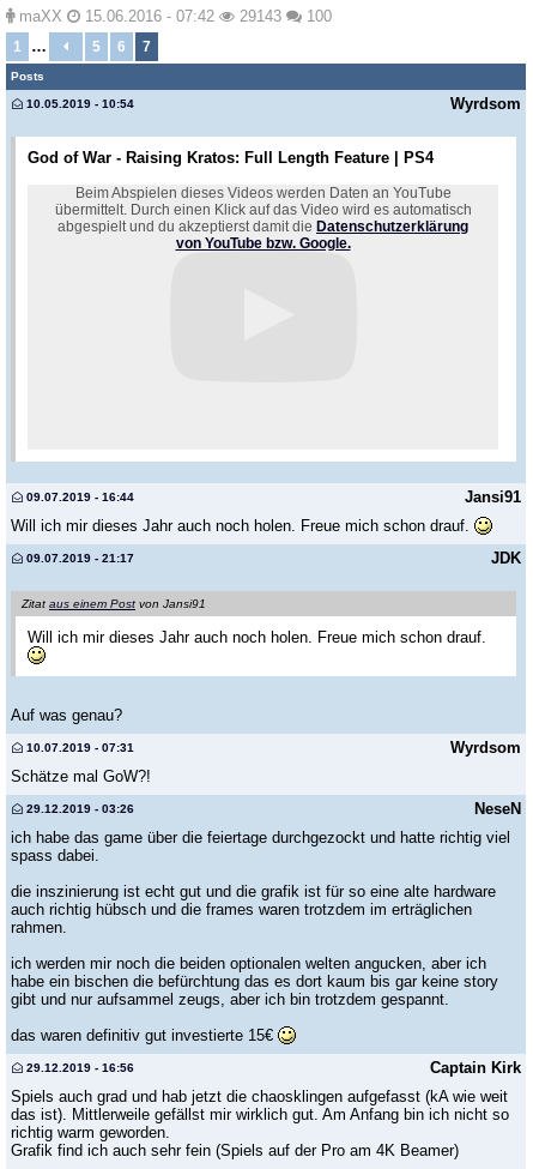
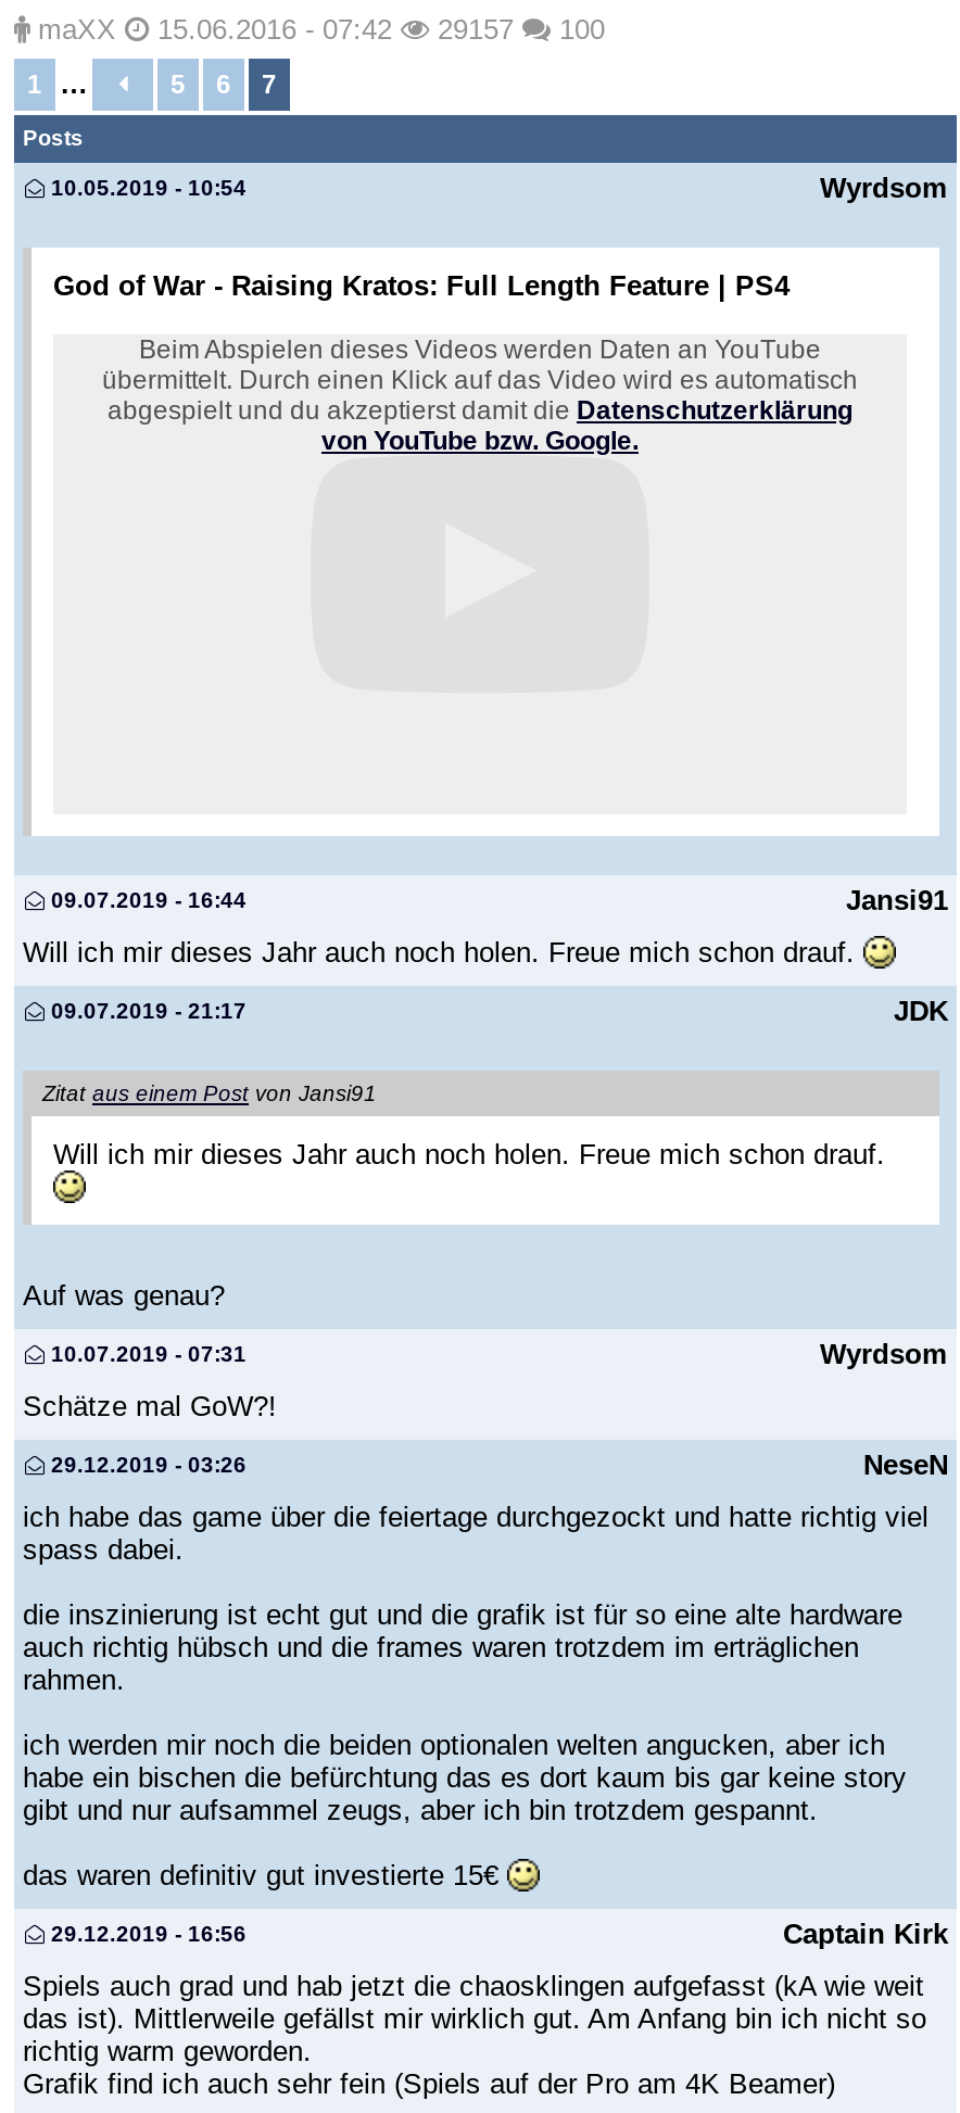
- maXX 15.06.2016 - 07:42 29143 100
+ maXX 15.06.2016 - 07:42 29157 100
